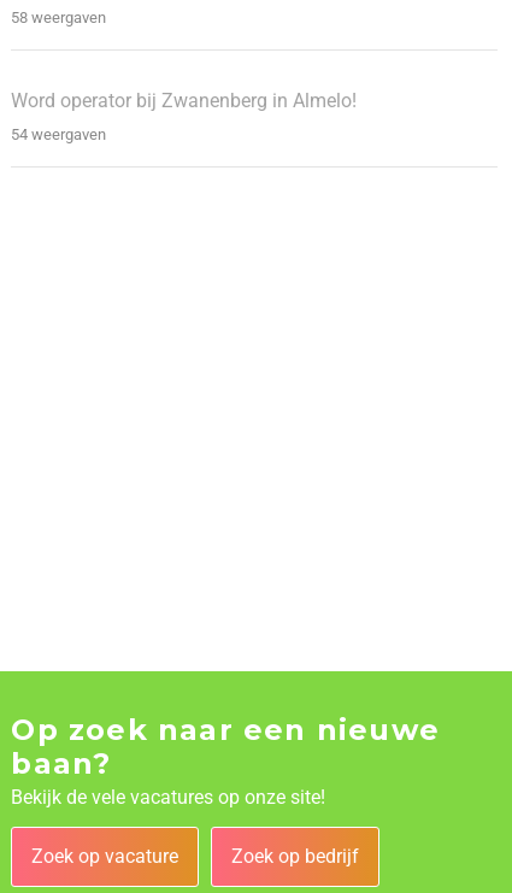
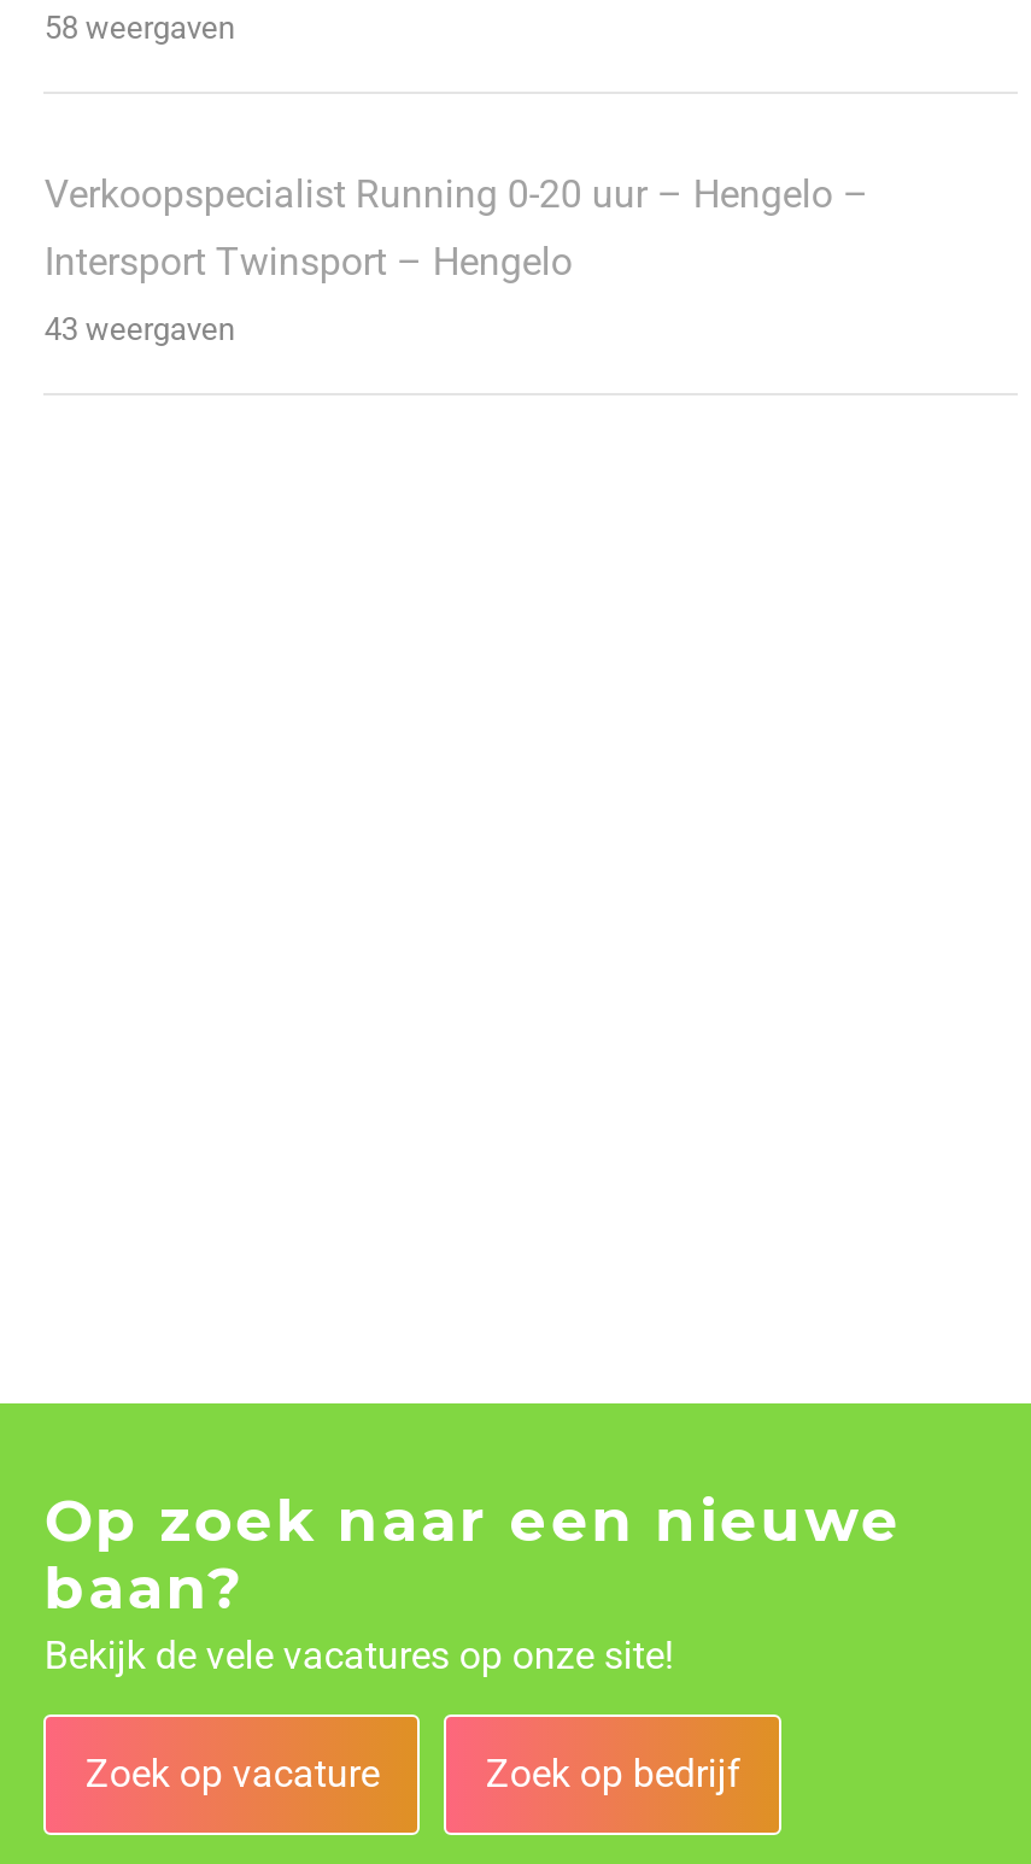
- Word operator bij Zwanenberg in Almelo!
- 54 weergaven
+ Verkoopspecialist Running 0-20 uur – Hengelo –
+ Intersport Twinsport – Hengelo
+ 43 weergaven
